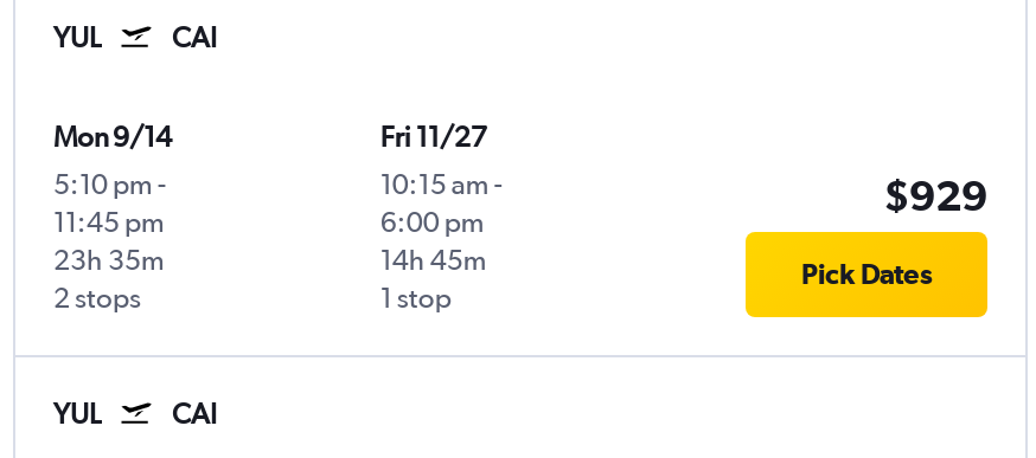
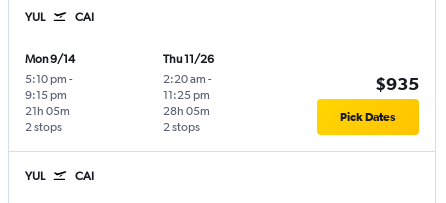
- Fri 11/27
- 10:15 am -
- 6:00 pm
+ Thu 11/26
+ 2:20 am -
+ 11:25 pm

- $929
+ $935

- 11:45 pm
+ 9:15 pm

- 23h 35m
+ 21h 05m

- 14h 45m
+ 28h 05m

- 1 stop
+ 2 stops
